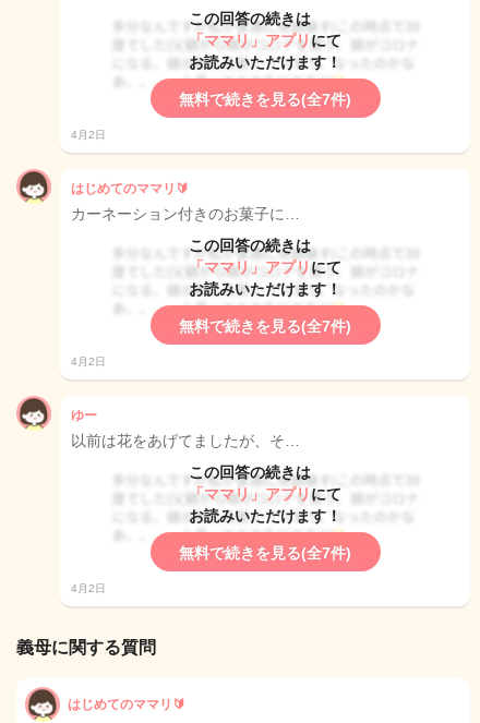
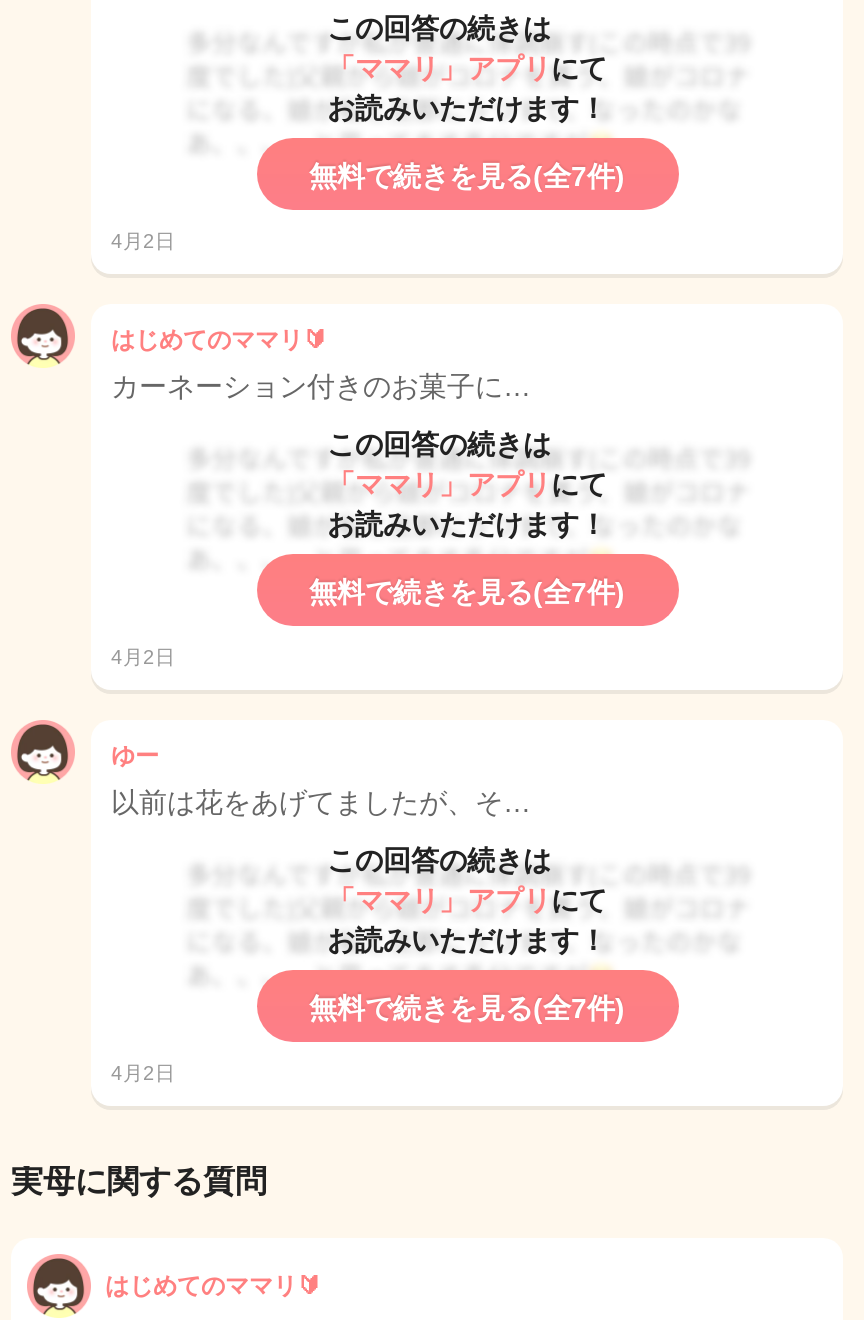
- 義母に関する質問
+ 実母に関する質問
